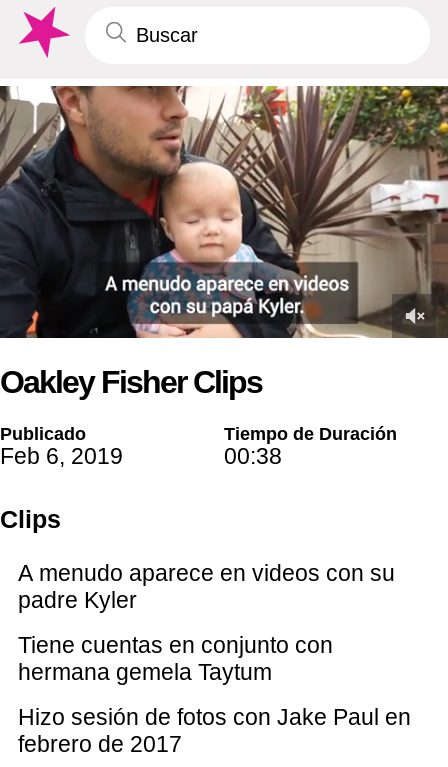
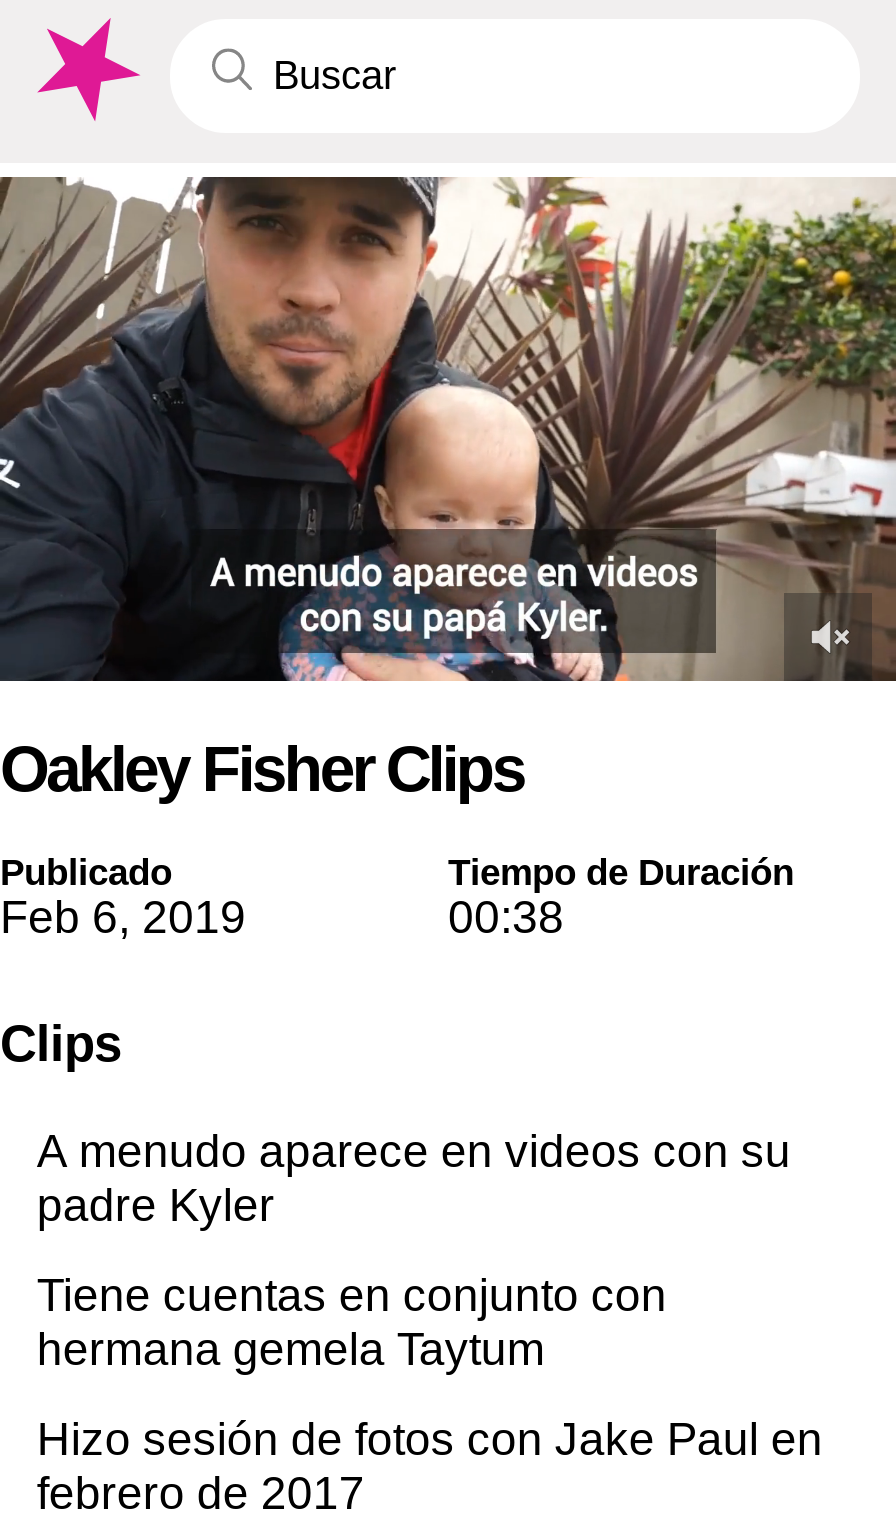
- [image]
+ [image]
